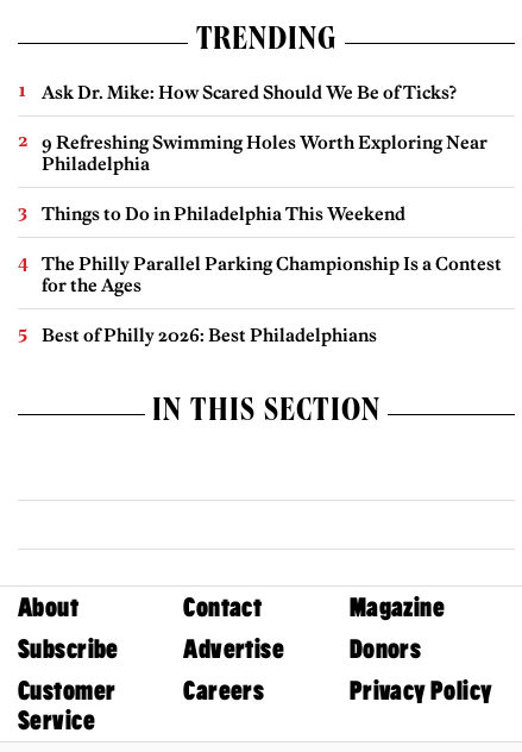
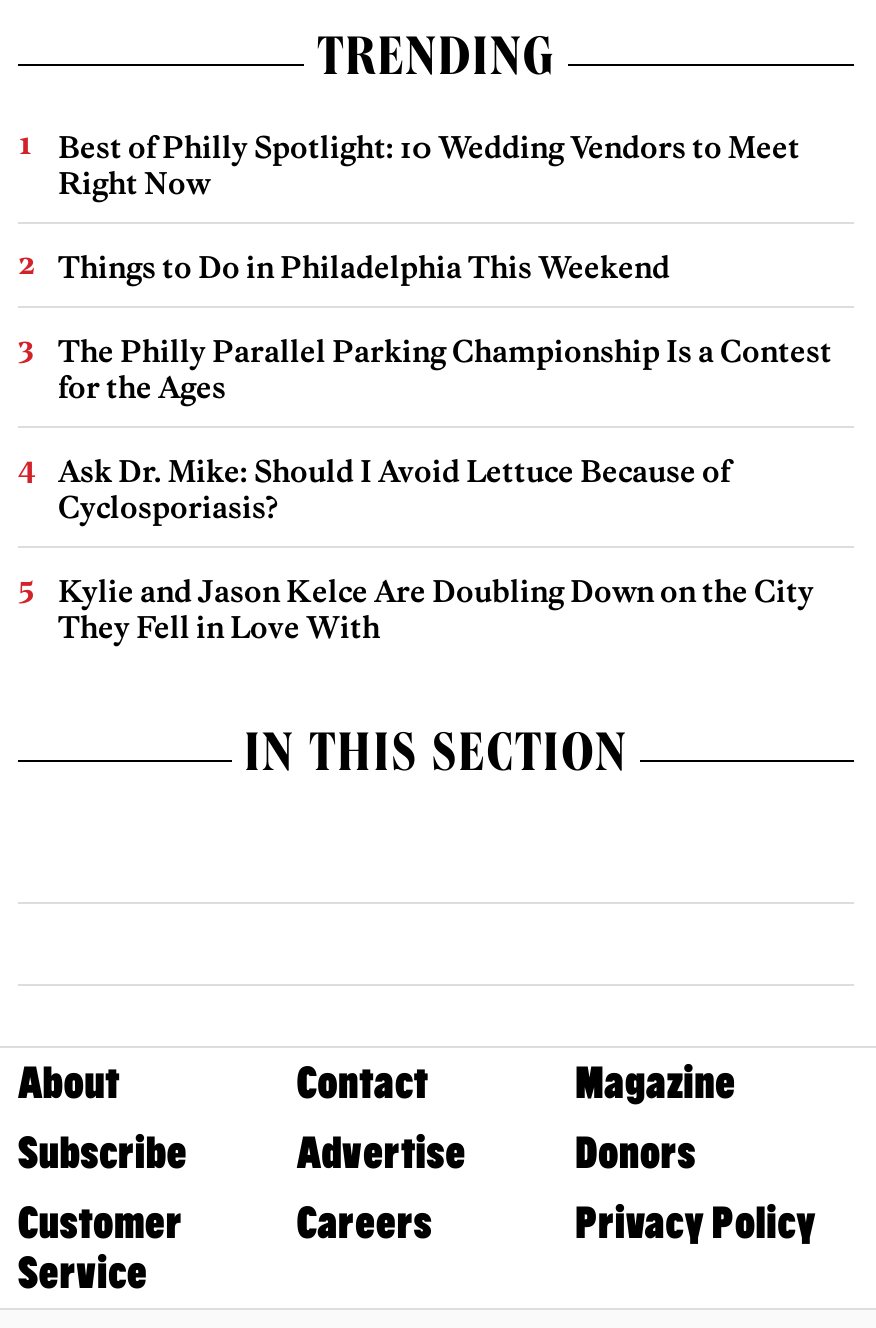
- Ask Dr. Mike: How Scared Should We Be of Ticks?
- 9 Refreshing Swimming Holes Worth Exploring Near
- Philadelphia
+ Best of Philly Spotlight: 10 Wedding Vendors to Meet
+ Right Now

moved up: Things to Do in Philadelphia This Weekend | The Philly Parallel Parking Championship Is a Contest | for the Ages

- Best of Philly 2026: Best Philadelphians
+ Ask Dr. Mike: Should I Avoid Lettuce Because of
+ Cyclosporiasis?
+ Kylie and Jason Kelce Are Doubling Down on the City
+ They Fell in Love With
